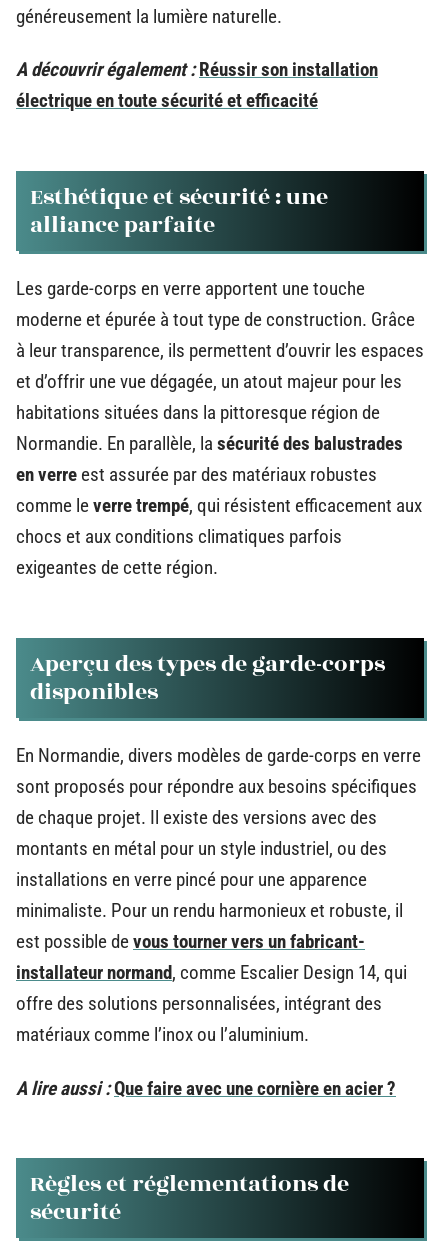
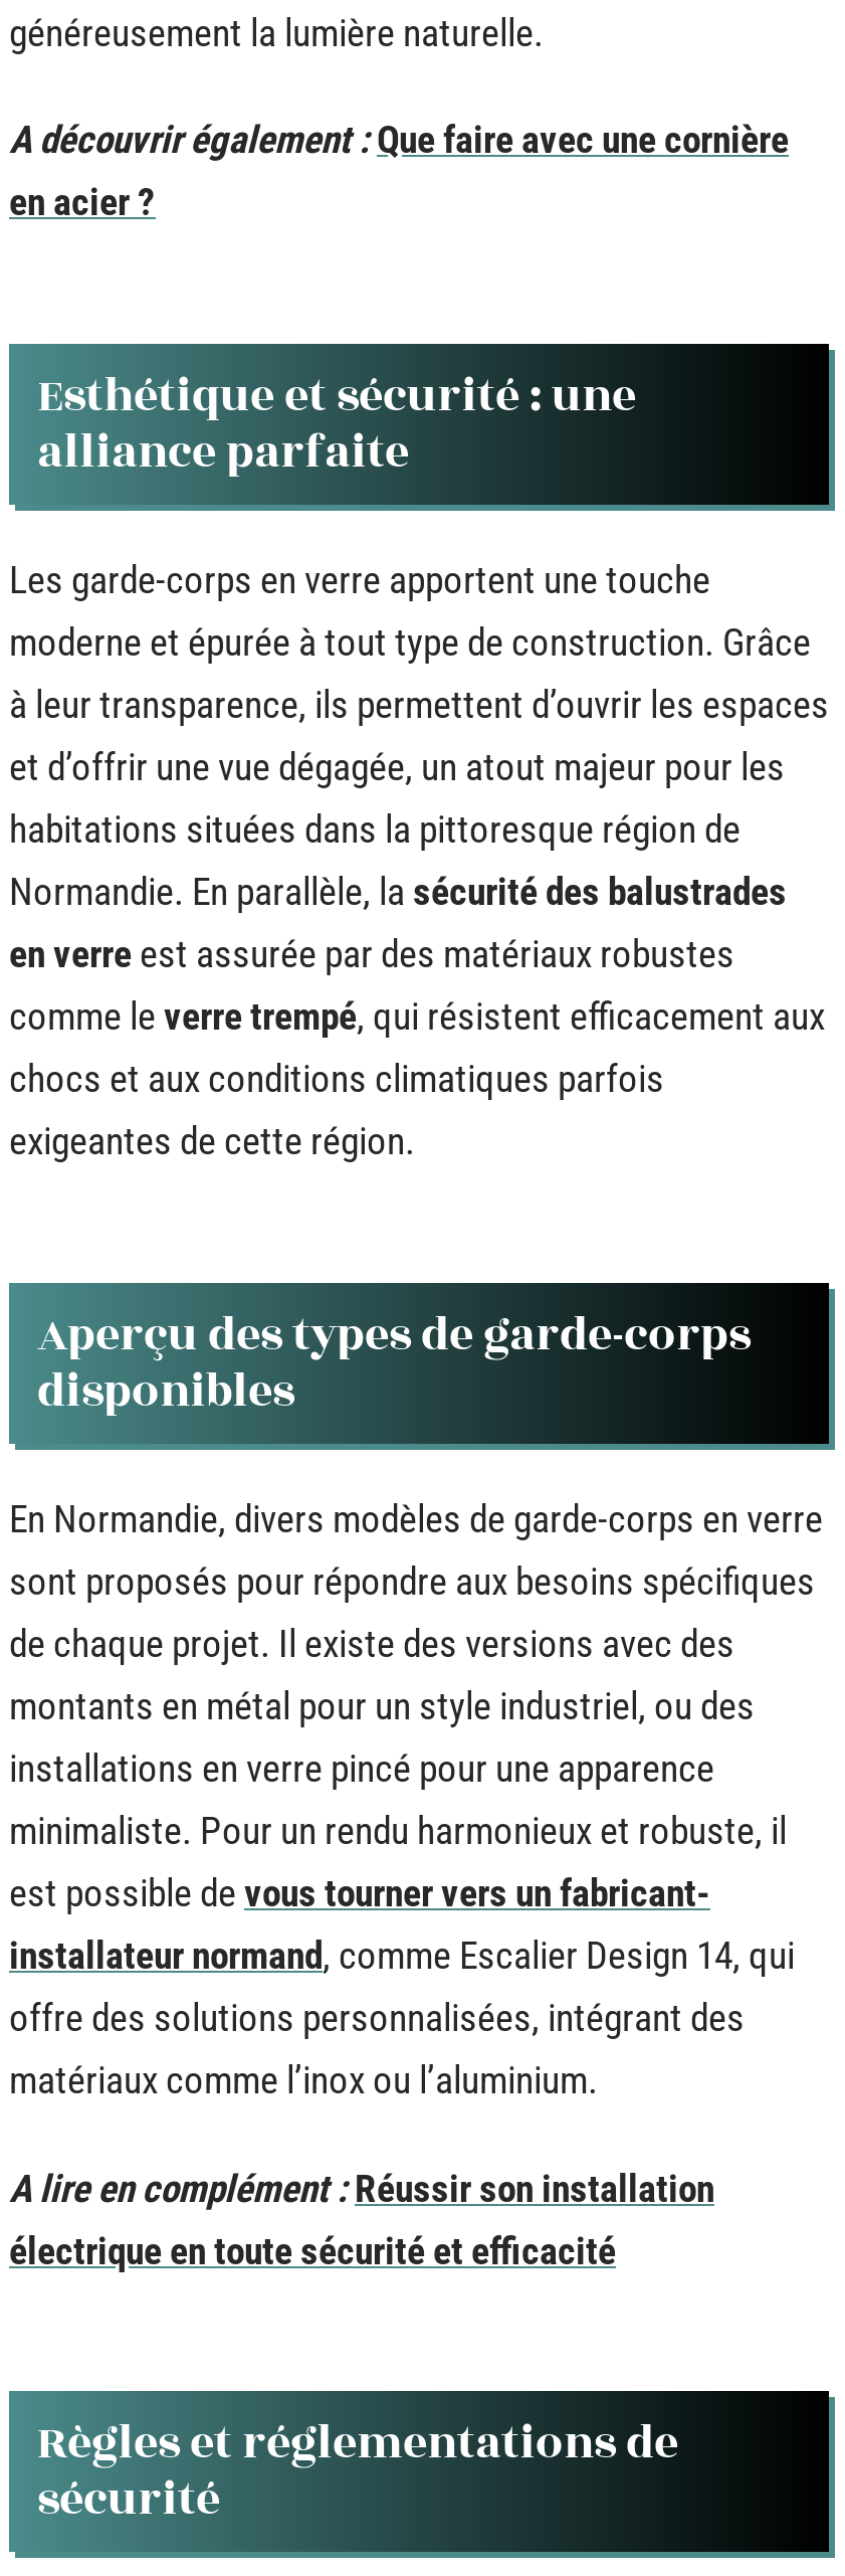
- A découvrir également : Réussir son installation
+ A découvrir également : Que faire avec une cornière
+ en acier ?

moved down: électrique en toute sécurité et efficacité

- A lire aussi : Que faire avec une cornière en acier ?
+ A lire en complément : Réussir son installation
